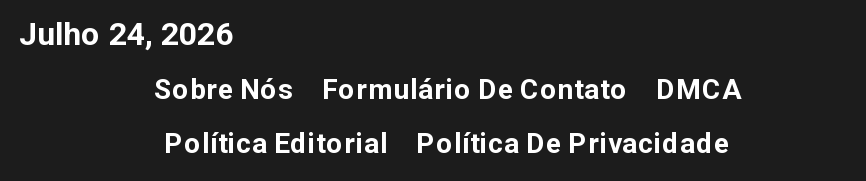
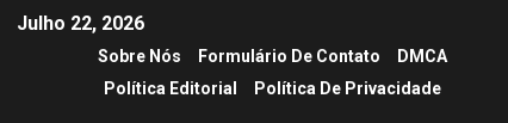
- Julho 24, 2026
+ Julho 22, 2026
